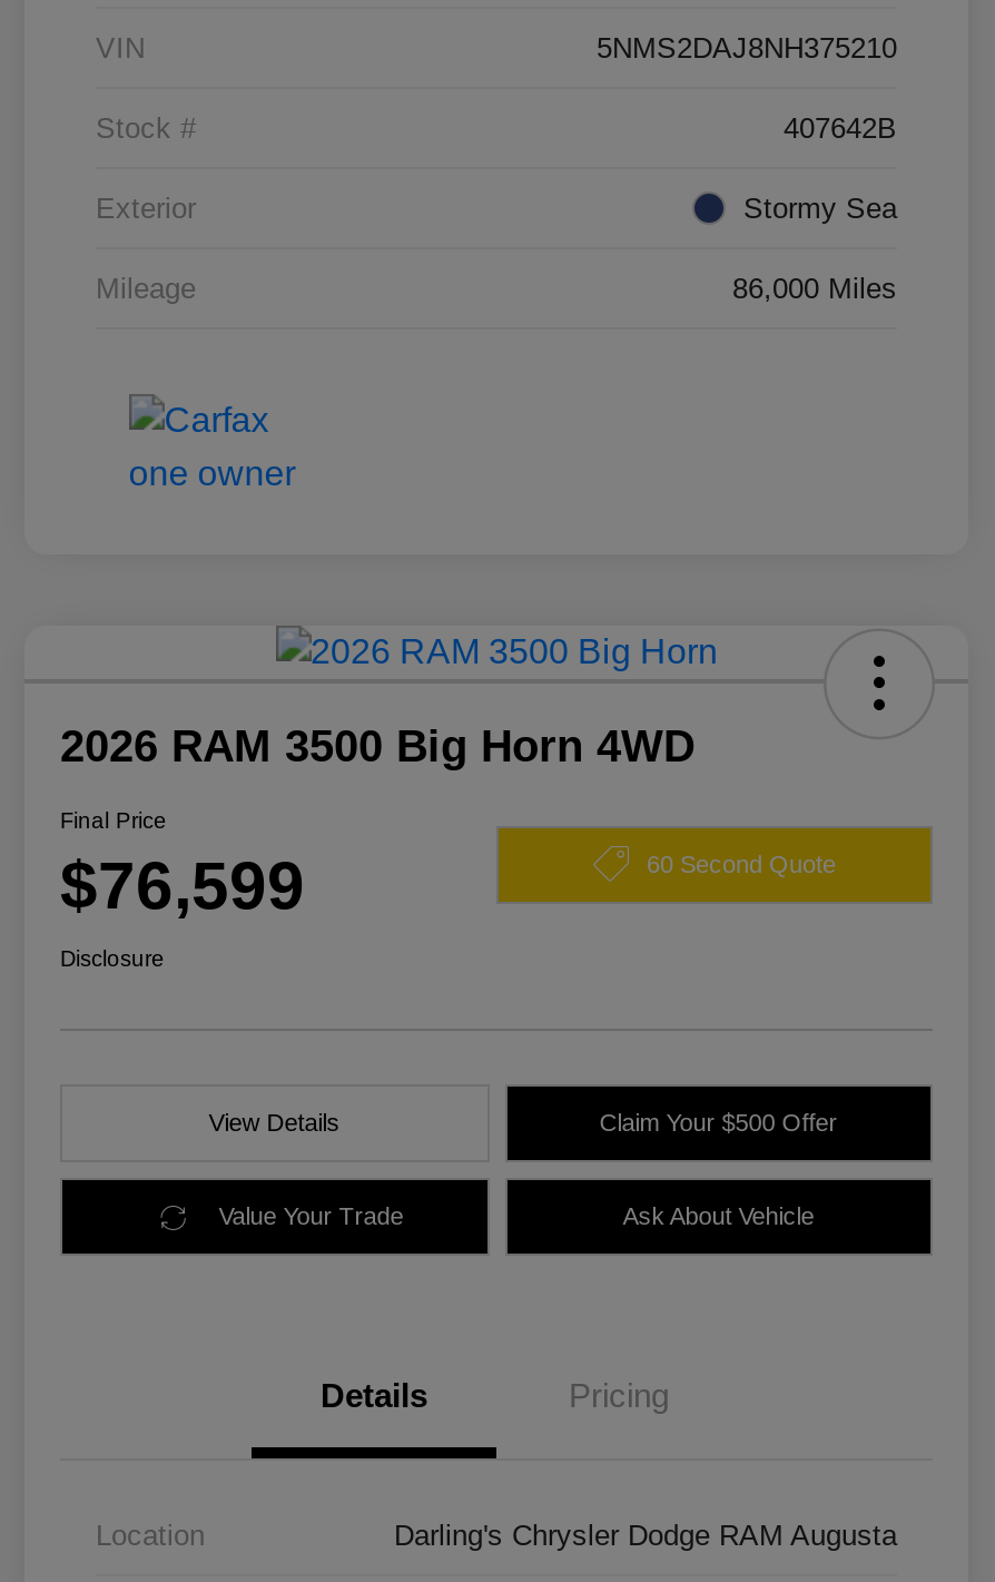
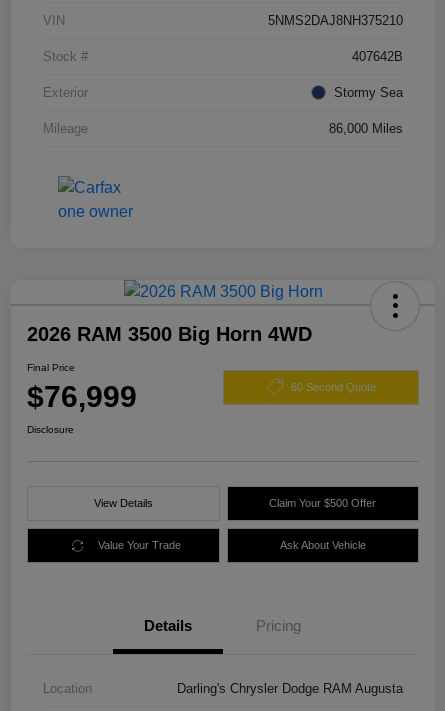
- $76,599
+ $76,999
